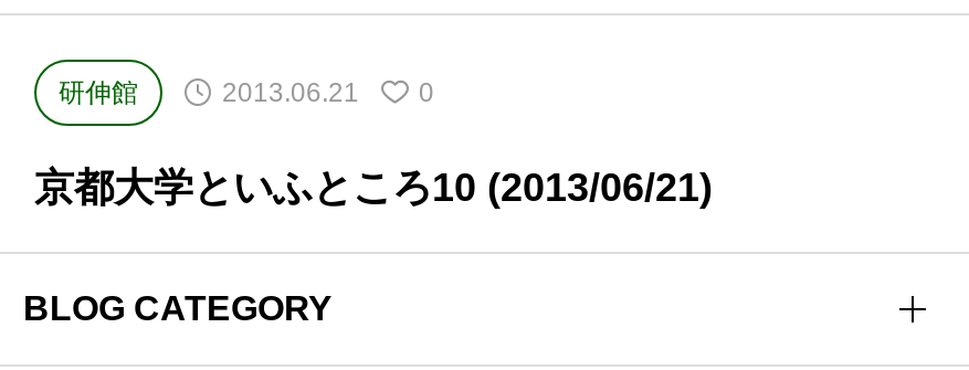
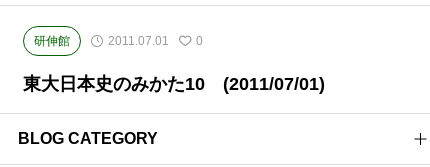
- 2013.06.21 0
+ 2011.07.01 0

- 京都大学といふところ10 (2013/06/21)
+ 東大日本史のみかた10 (2011/07/01)
